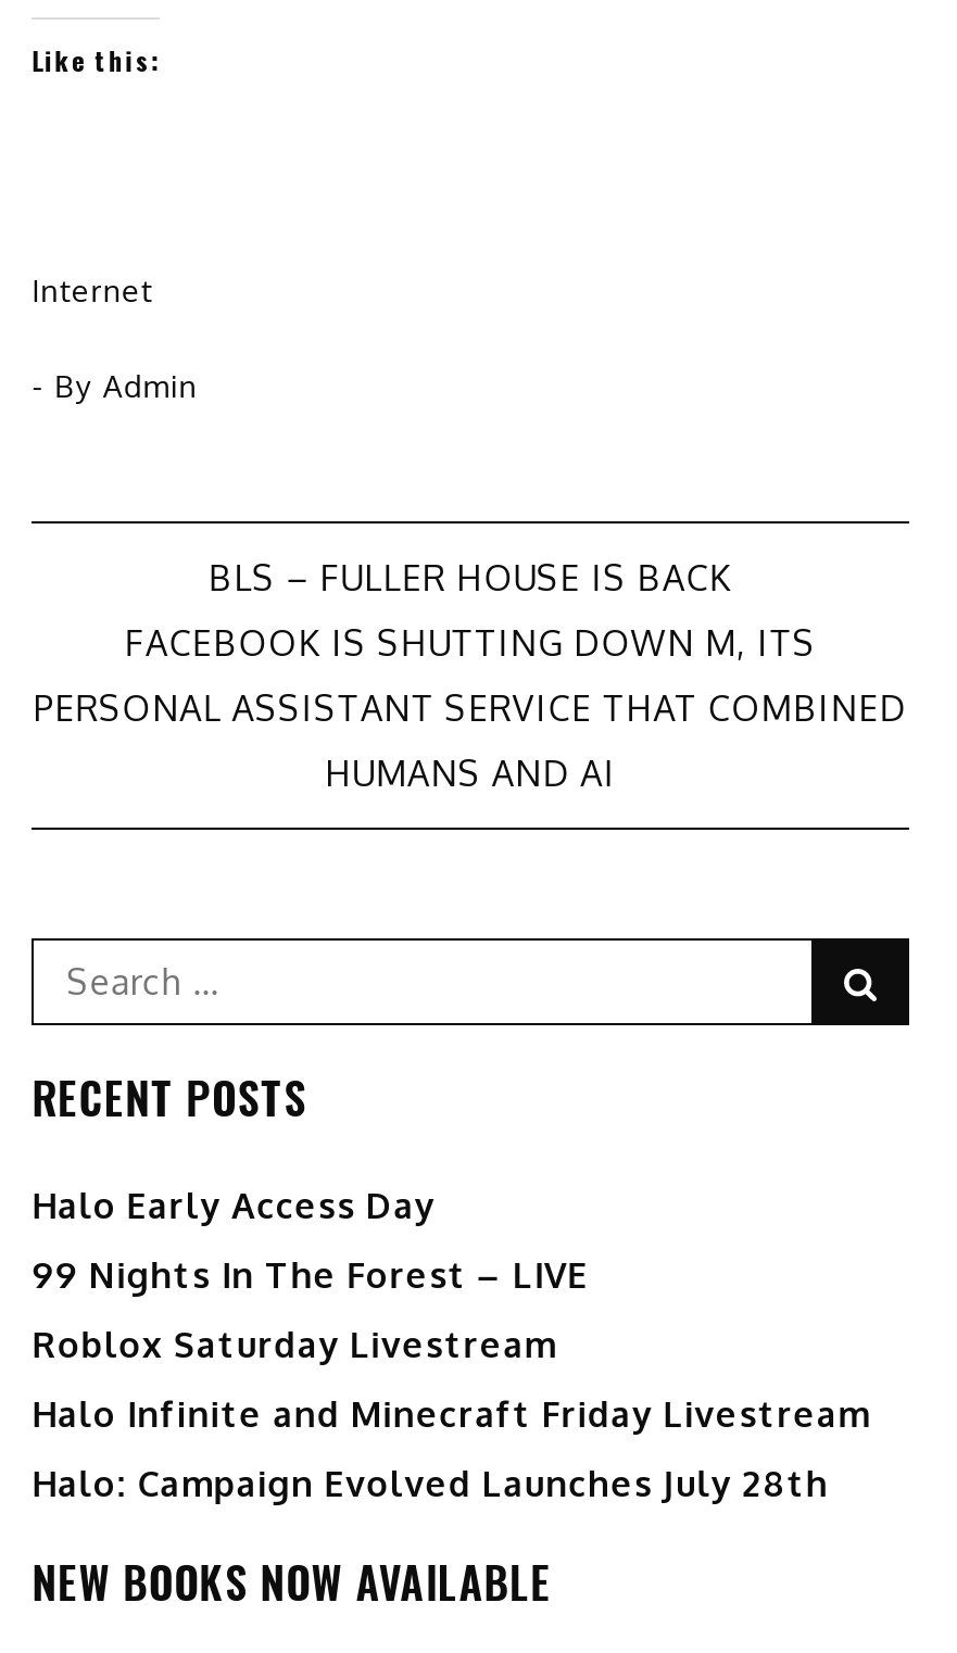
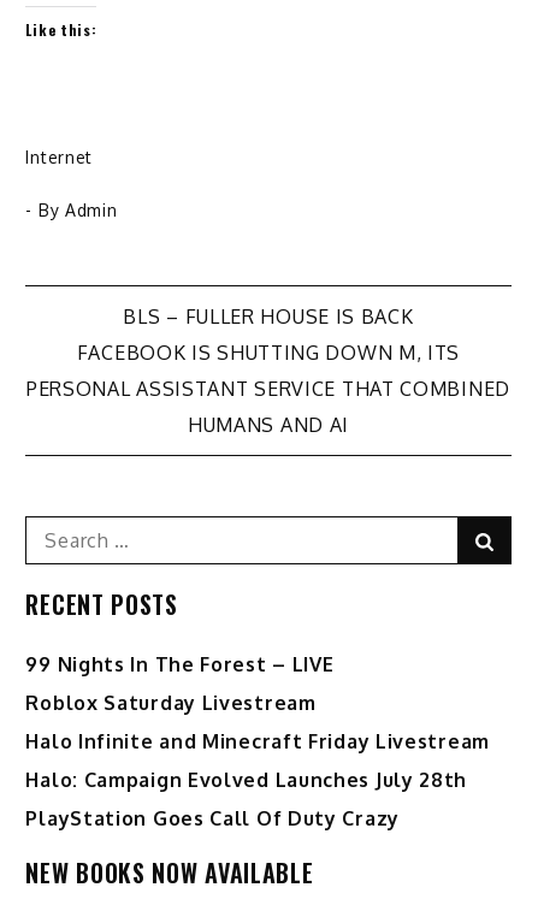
- Halo Early Access Day

moved up: 99 Nights In The Forest – LIVE | Roblox Saturday Livestream | Halo Infinite and Minecraft Friday Livestream | Halo: Campaign Evolved Launches July 28th

+ PlayStation Goes Call Of Duty Crazy
